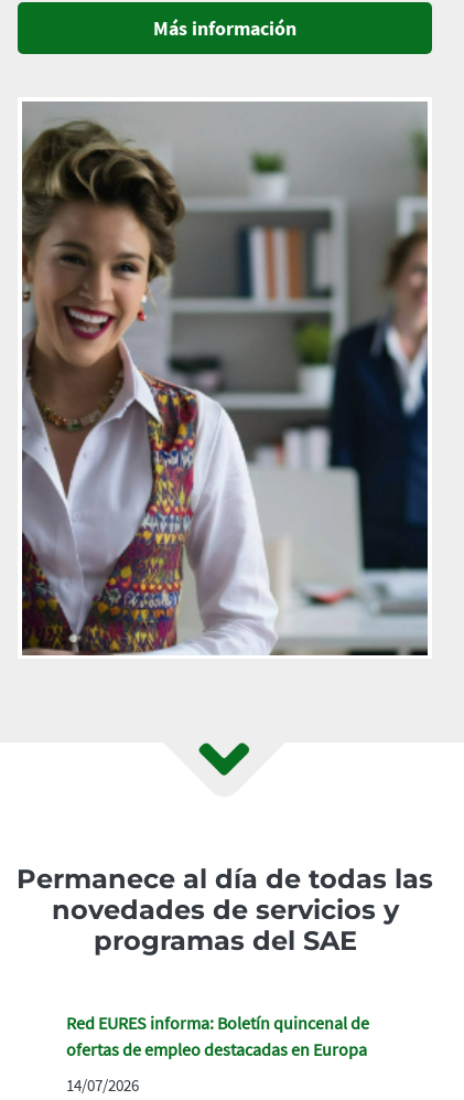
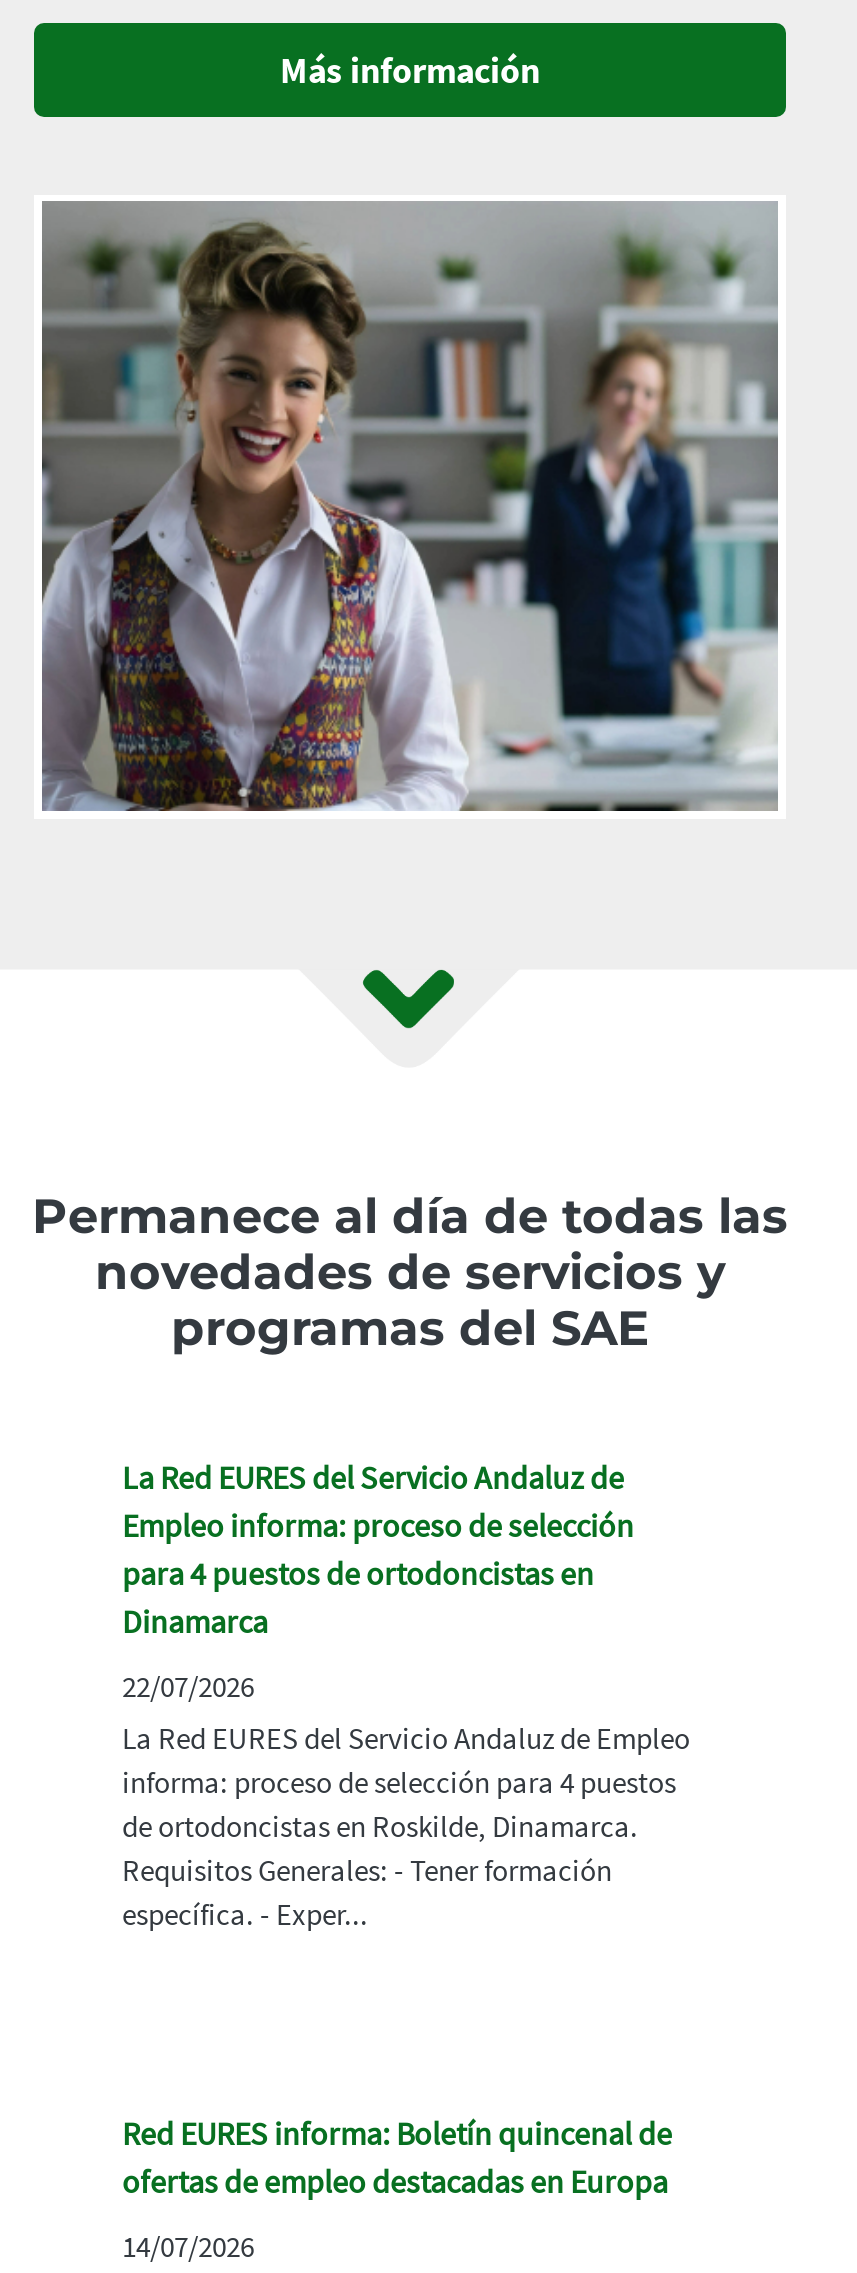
- [image]
+ [image]

moved up: Permanece al día de todas las | novedades de servicios y | programas del SAE

+ La Red EURES del Servicio Andaluz de
+ Empleo informa: proceso de selección
+ para 4 puestos de ortodoncistas en
+ Dinamarca
+ 22/07/2026
+ La Red EURES del Servicio Andaluz de Empleo
+ informa: proceso de selección para 4 puestos
+ de ortodoncistas en Roskilde, Dinamarca.
+ Requisitos Generales: - Tener formación
+ específica. - Exper...
